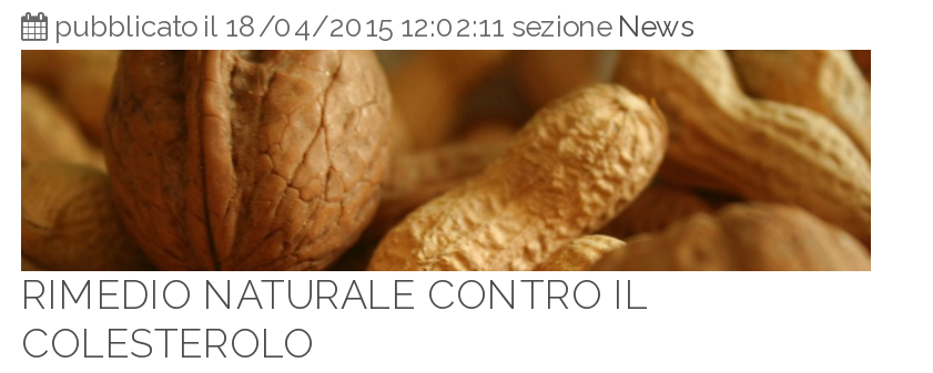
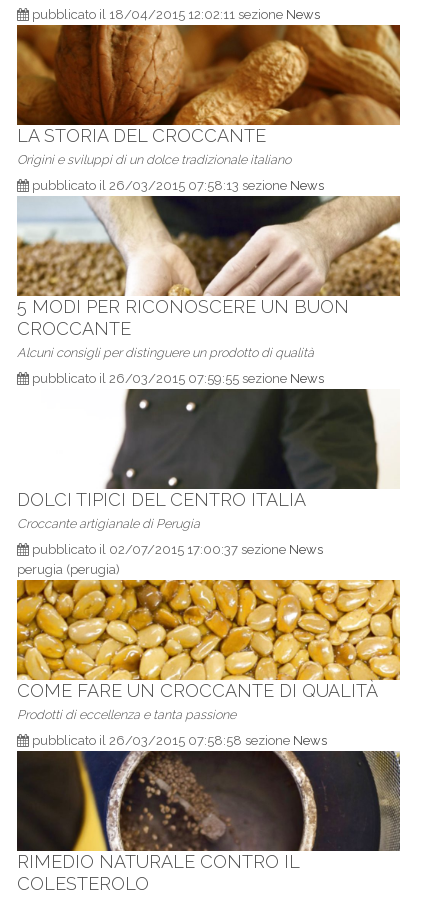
+ [image]
+ 5 MODI PER RICONOSCERE UN BUON
+ CROCCANTE
+ Alcuni consigli per distinguere un prodotto di qualità
+ pubblicato il 26/03/2015 07:59:55 sezione News

+ [image]
+ COME FARE UN CROCCANTE DI QUALITÀ
+ Prodotti di eccellenza e tanta passione
+ pubblicato il 26/03/2015 07:58:58 sezione News

+ [image]

+ LA STORIA DEL CROCCANTE
+ Origini e sviluppi di un dolce tradizionale italiano
+ pubblicato il 26/03/2015 07:58:13 sezione News

+ [image]
+ DOLCI TIPICI DEL CENTRO ITALIA
+ Croccante artigianale di Perugia
+ pubblicato il 02/07/2015 17:00:37 sezione News
+ perugia (perugia)
